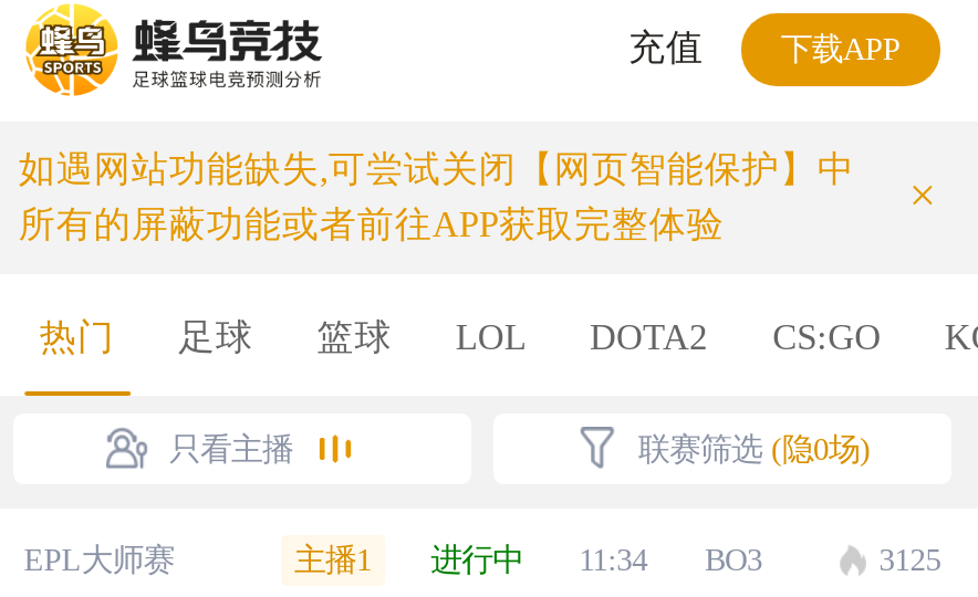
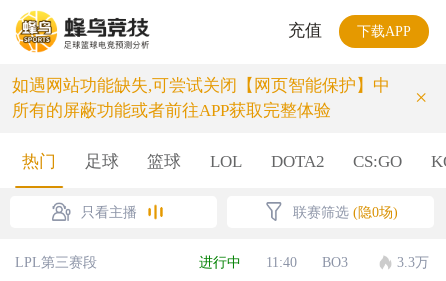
- EPL大师赛
- 主播1
+ LPL第三赛段

- 11:34
+ 11:40

- 3125
+ 3.3万
